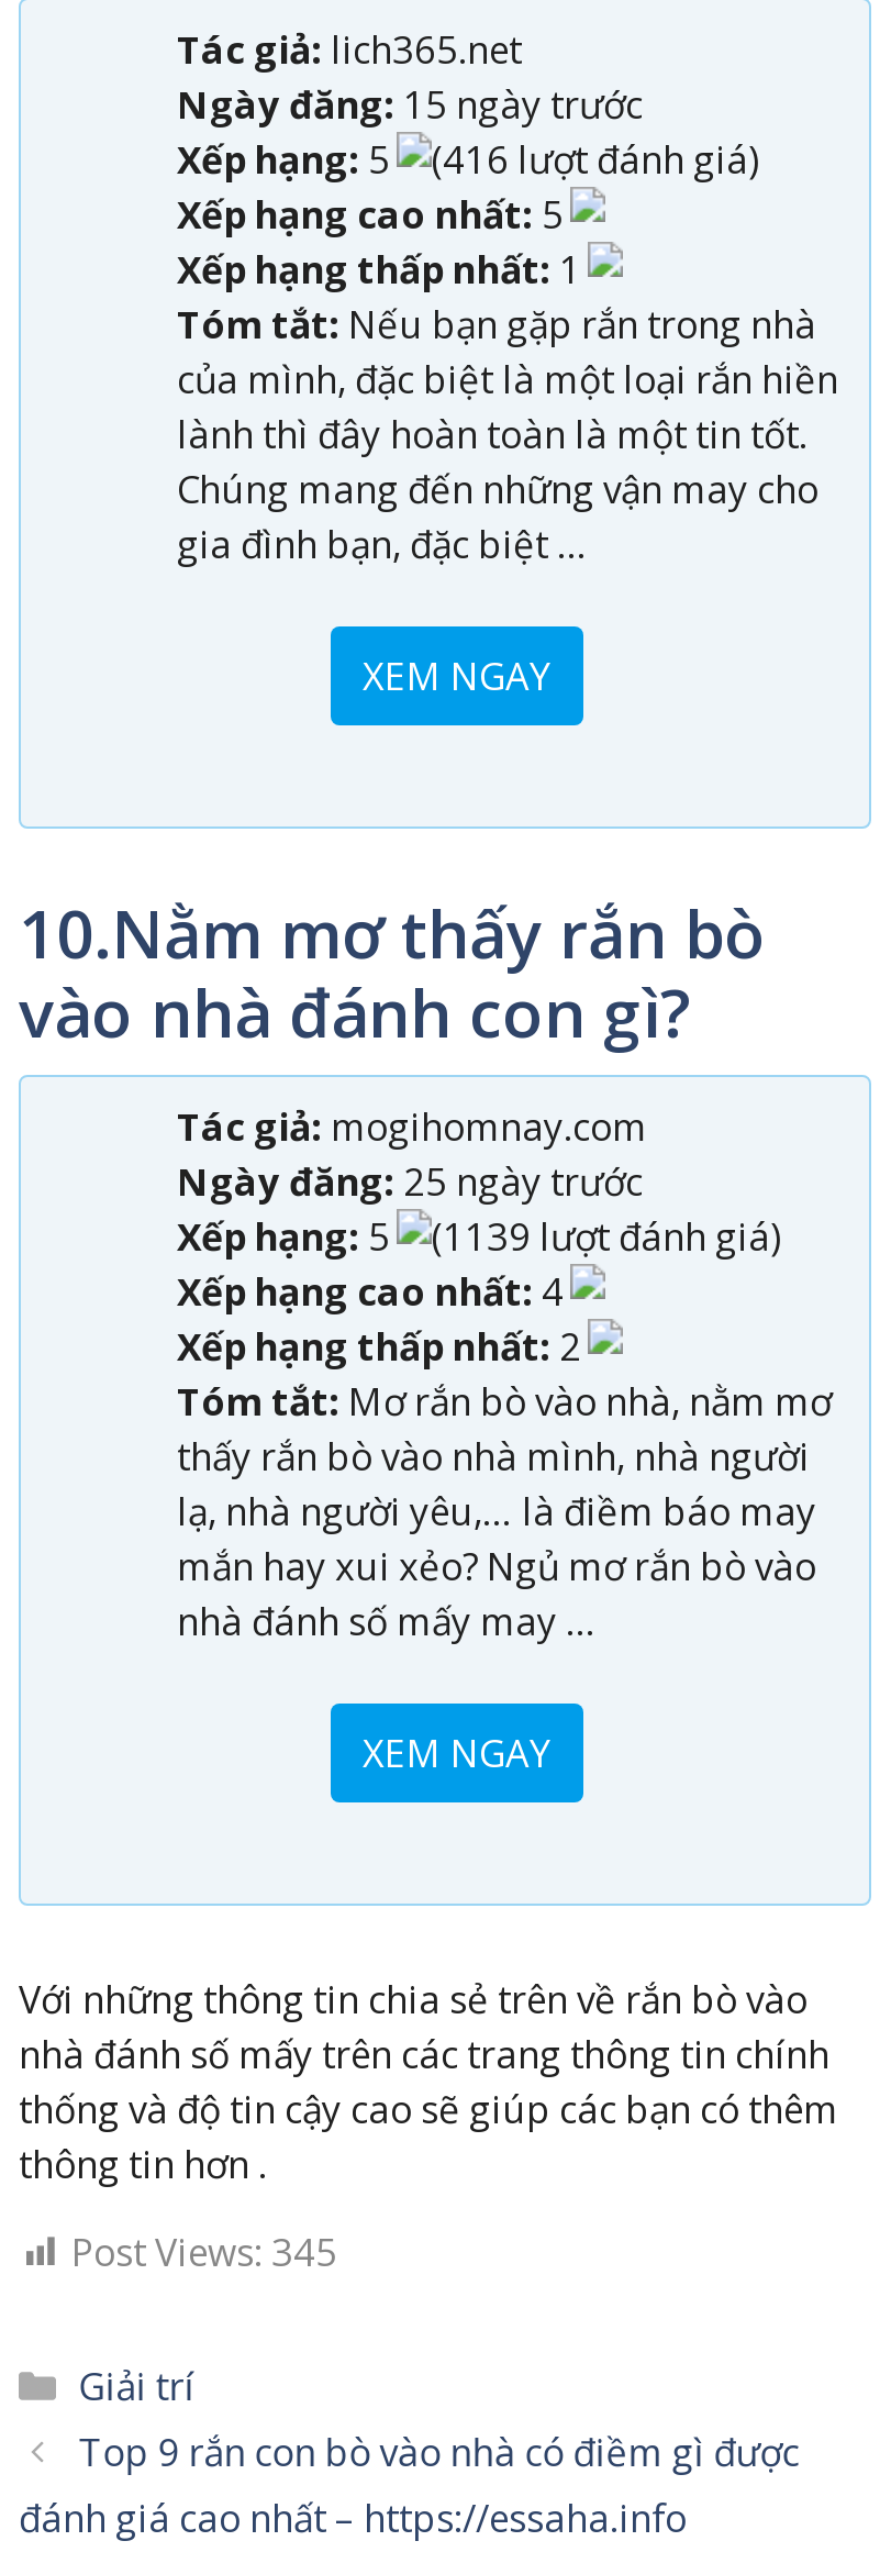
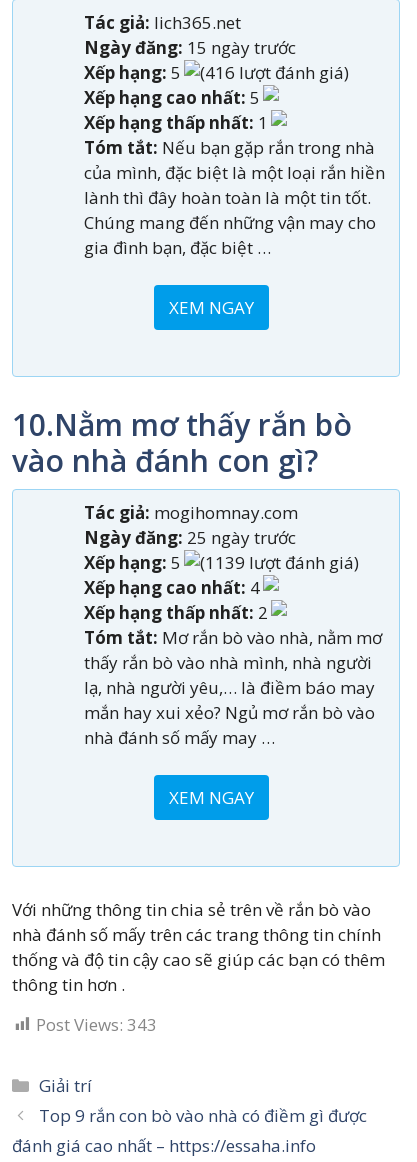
- Post Views: 345
+ Post Views: 343
